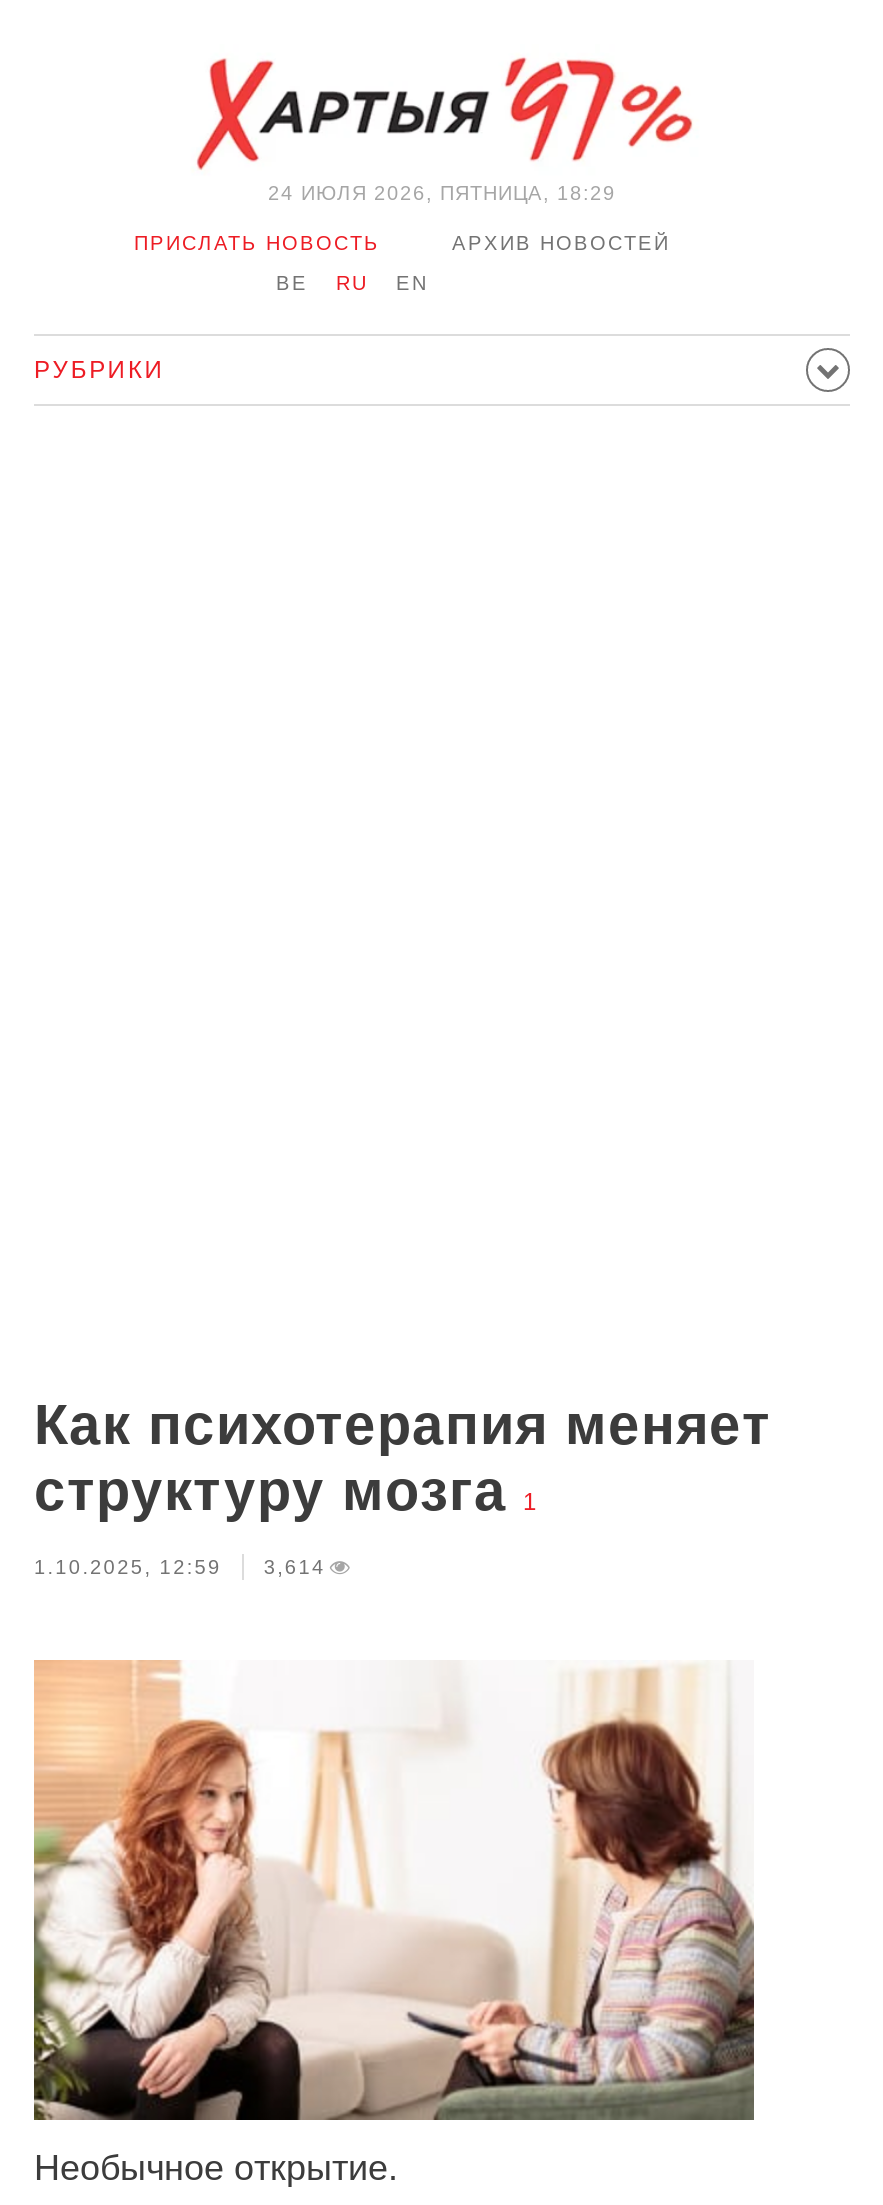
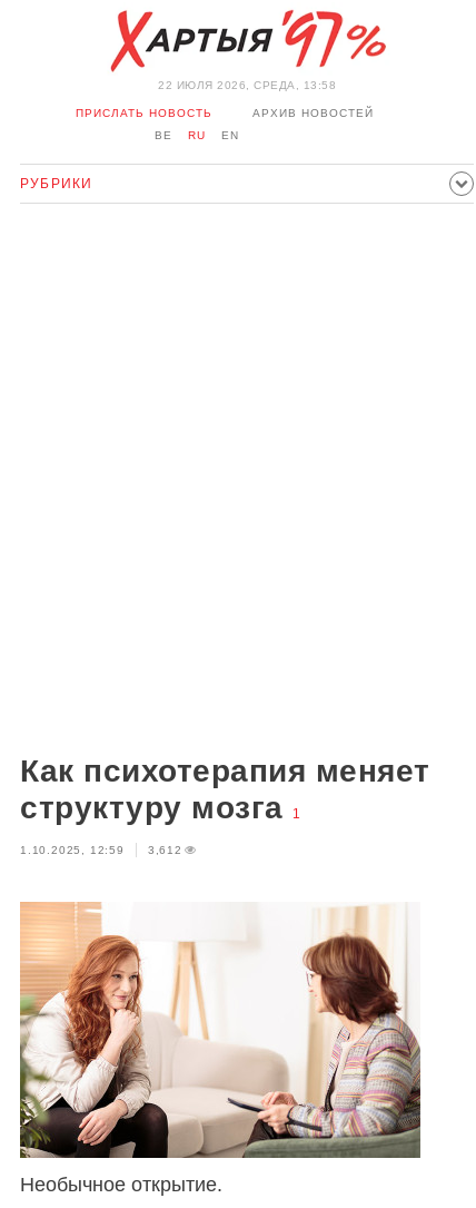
- 24 ИЮЛЯ 2026, ПЯТНИЦА, 18:29
+ 22 ИЮЛЯ 2026, СРЕДА, 13:58

- 1.10.2025, 12:59 3,614
+ 1.10.2025, 12:59 3,612
